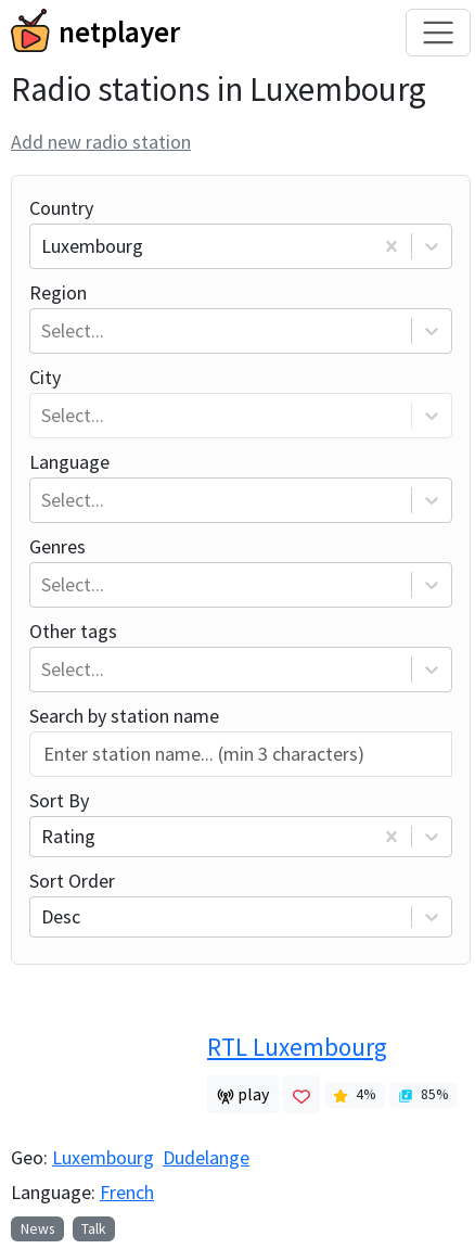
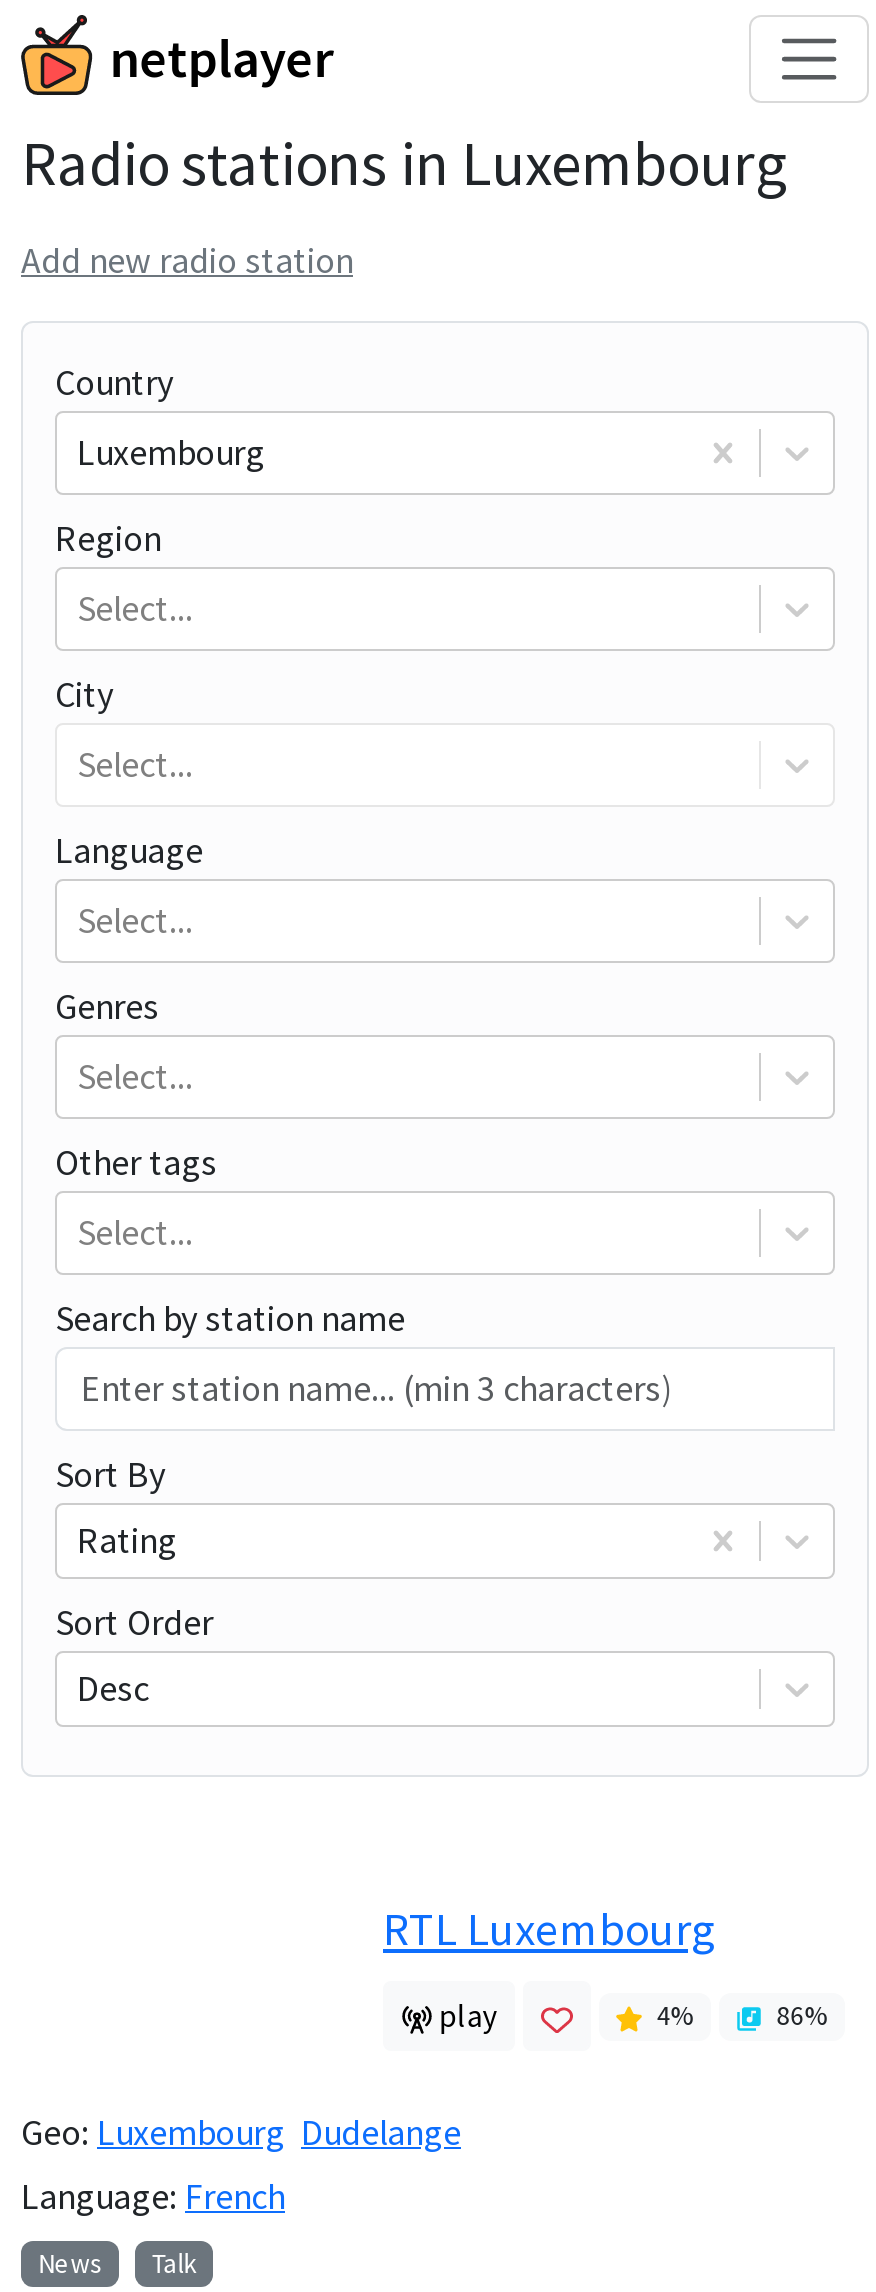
- 85%
+ 86%
